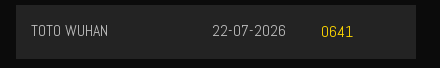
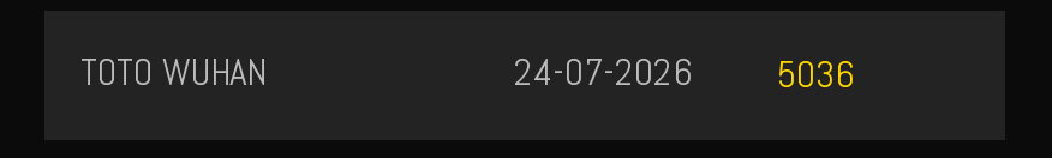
- 22-07-2026
+ 24-07-2026

- 0641
+ 5036
